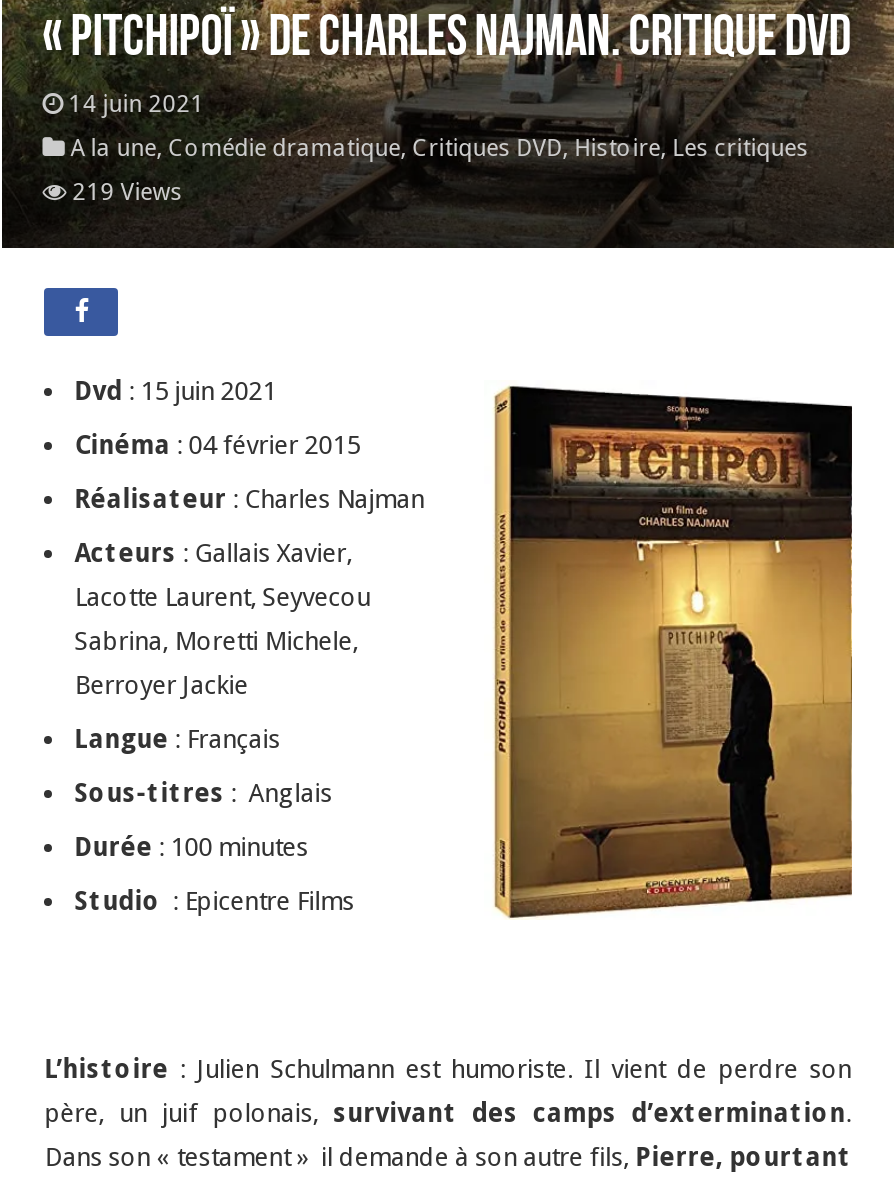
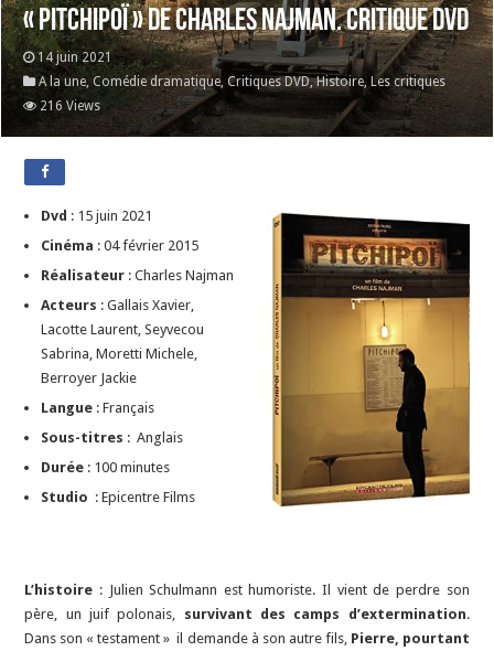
- 219 Views
+ 216 Views
